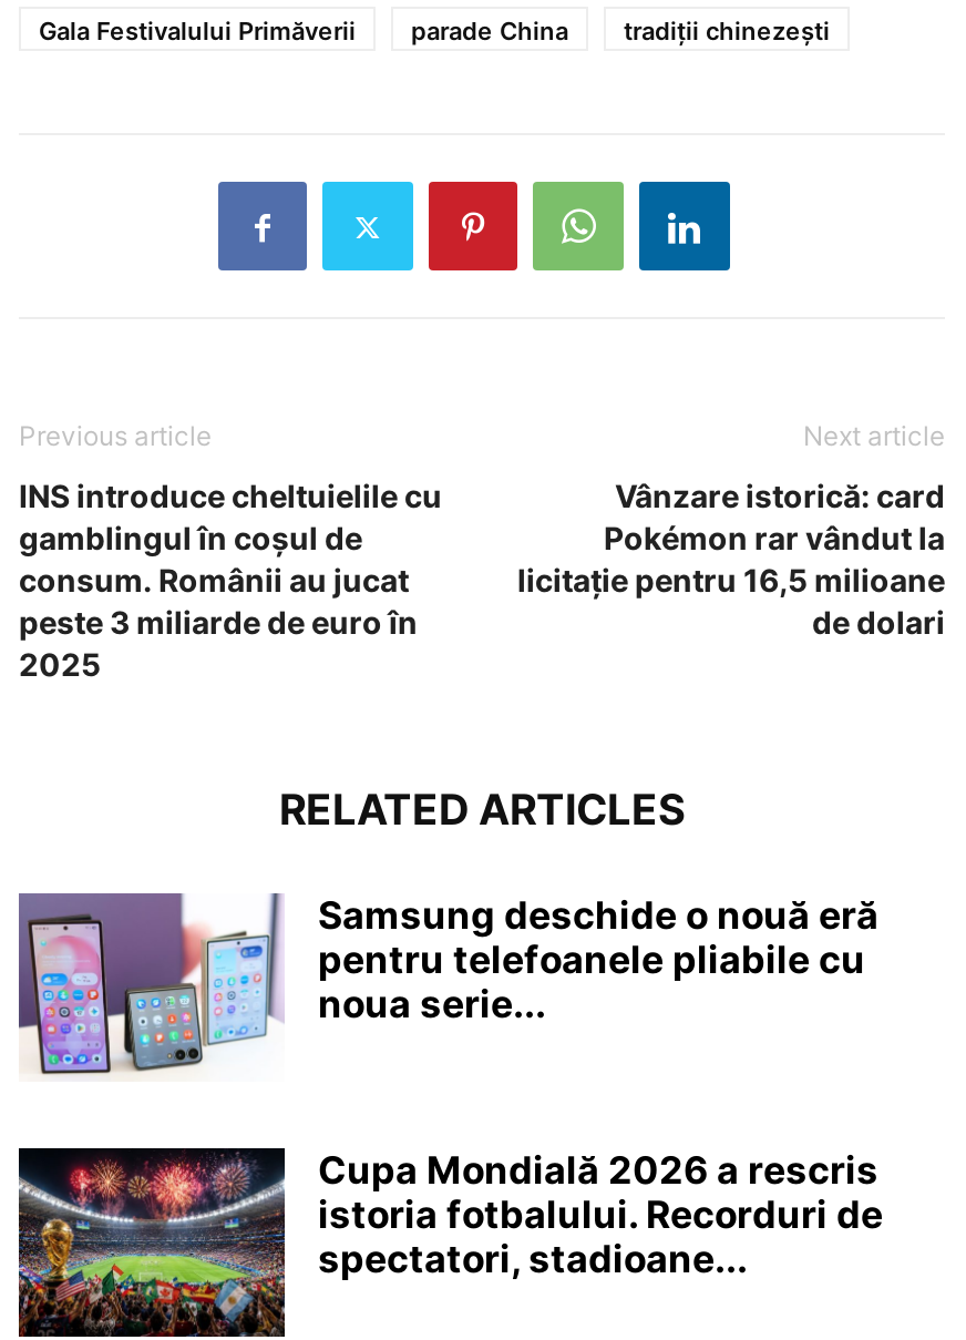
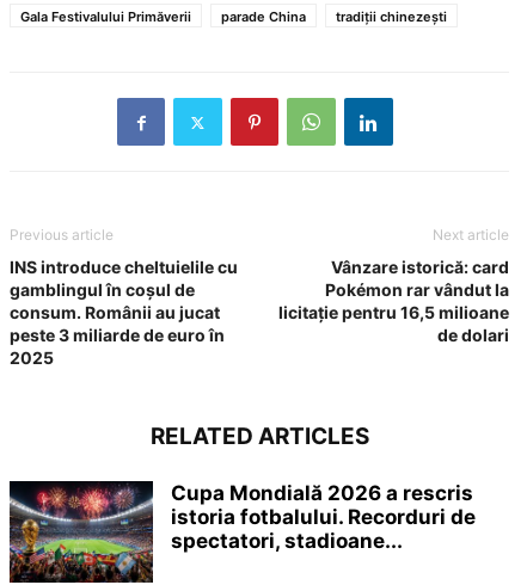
- [image]
- Samsung deschide o nouă eră
- pentru telefoanele pliabile cu
- noua serie...
